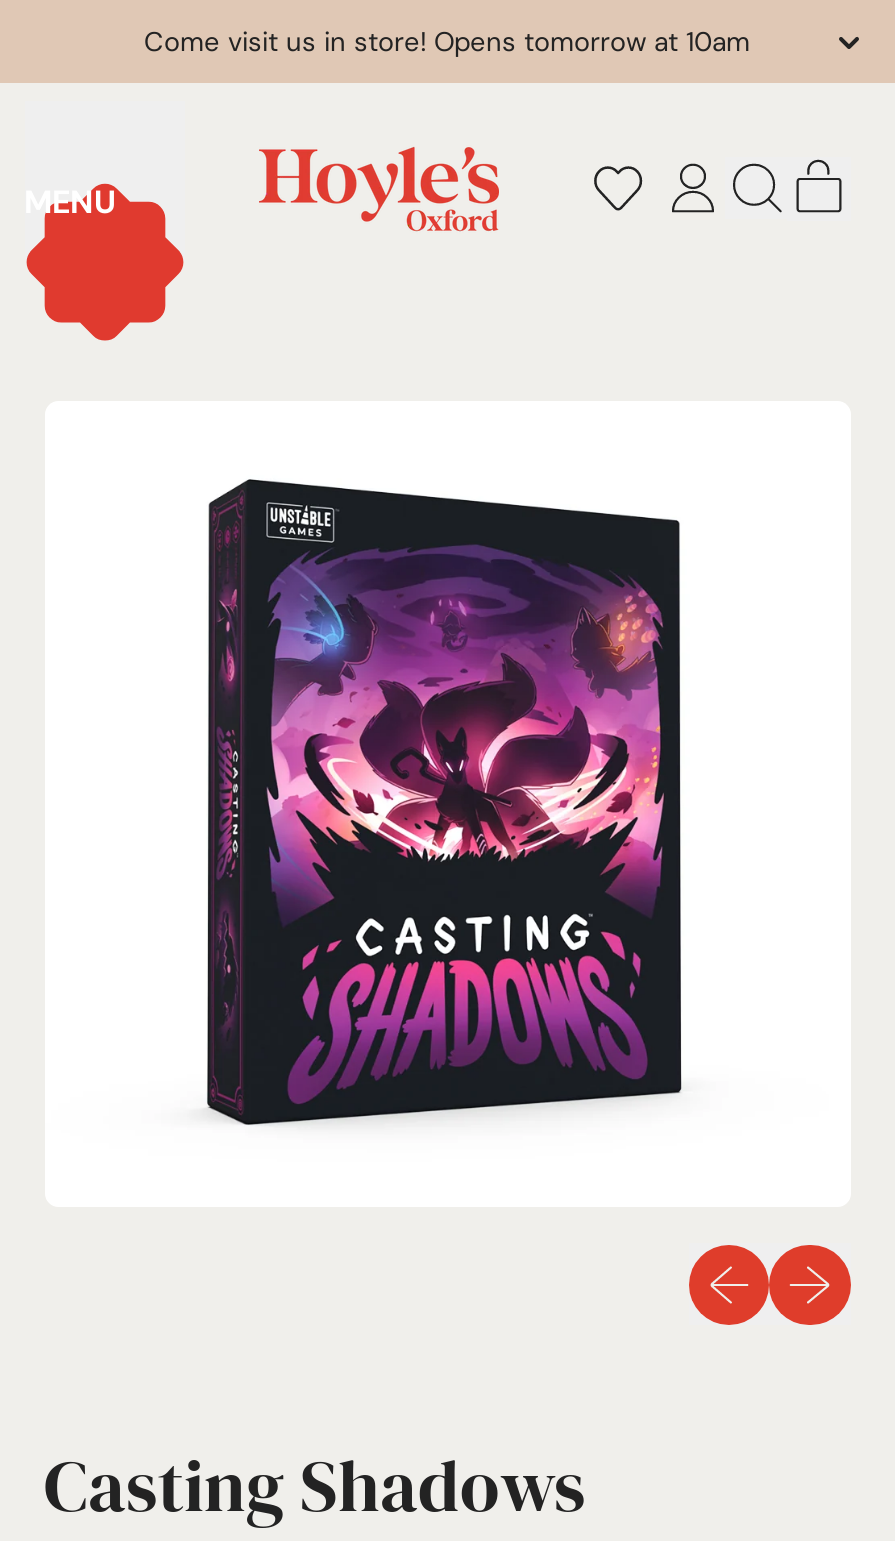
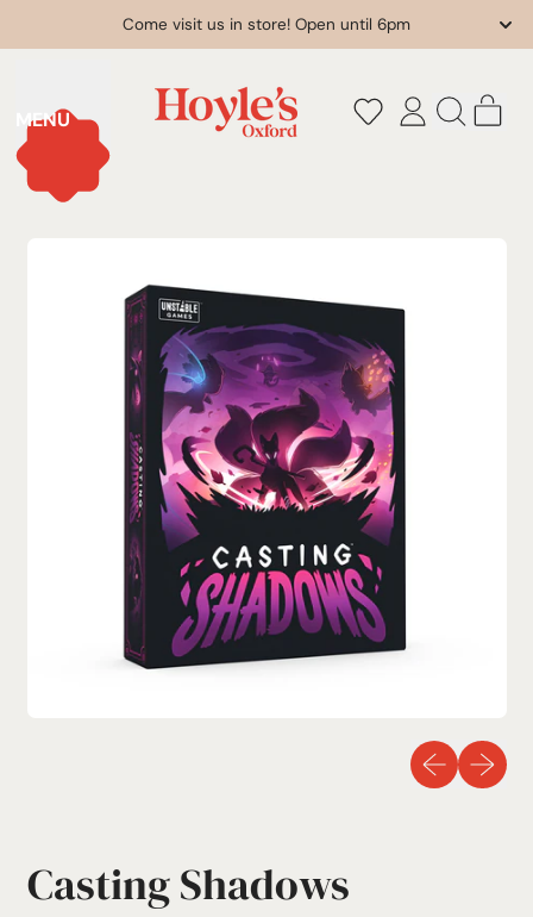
- Come visit us in store! Opens tomorrow at 10am
+ Come visit us in store! Open until 6pm
